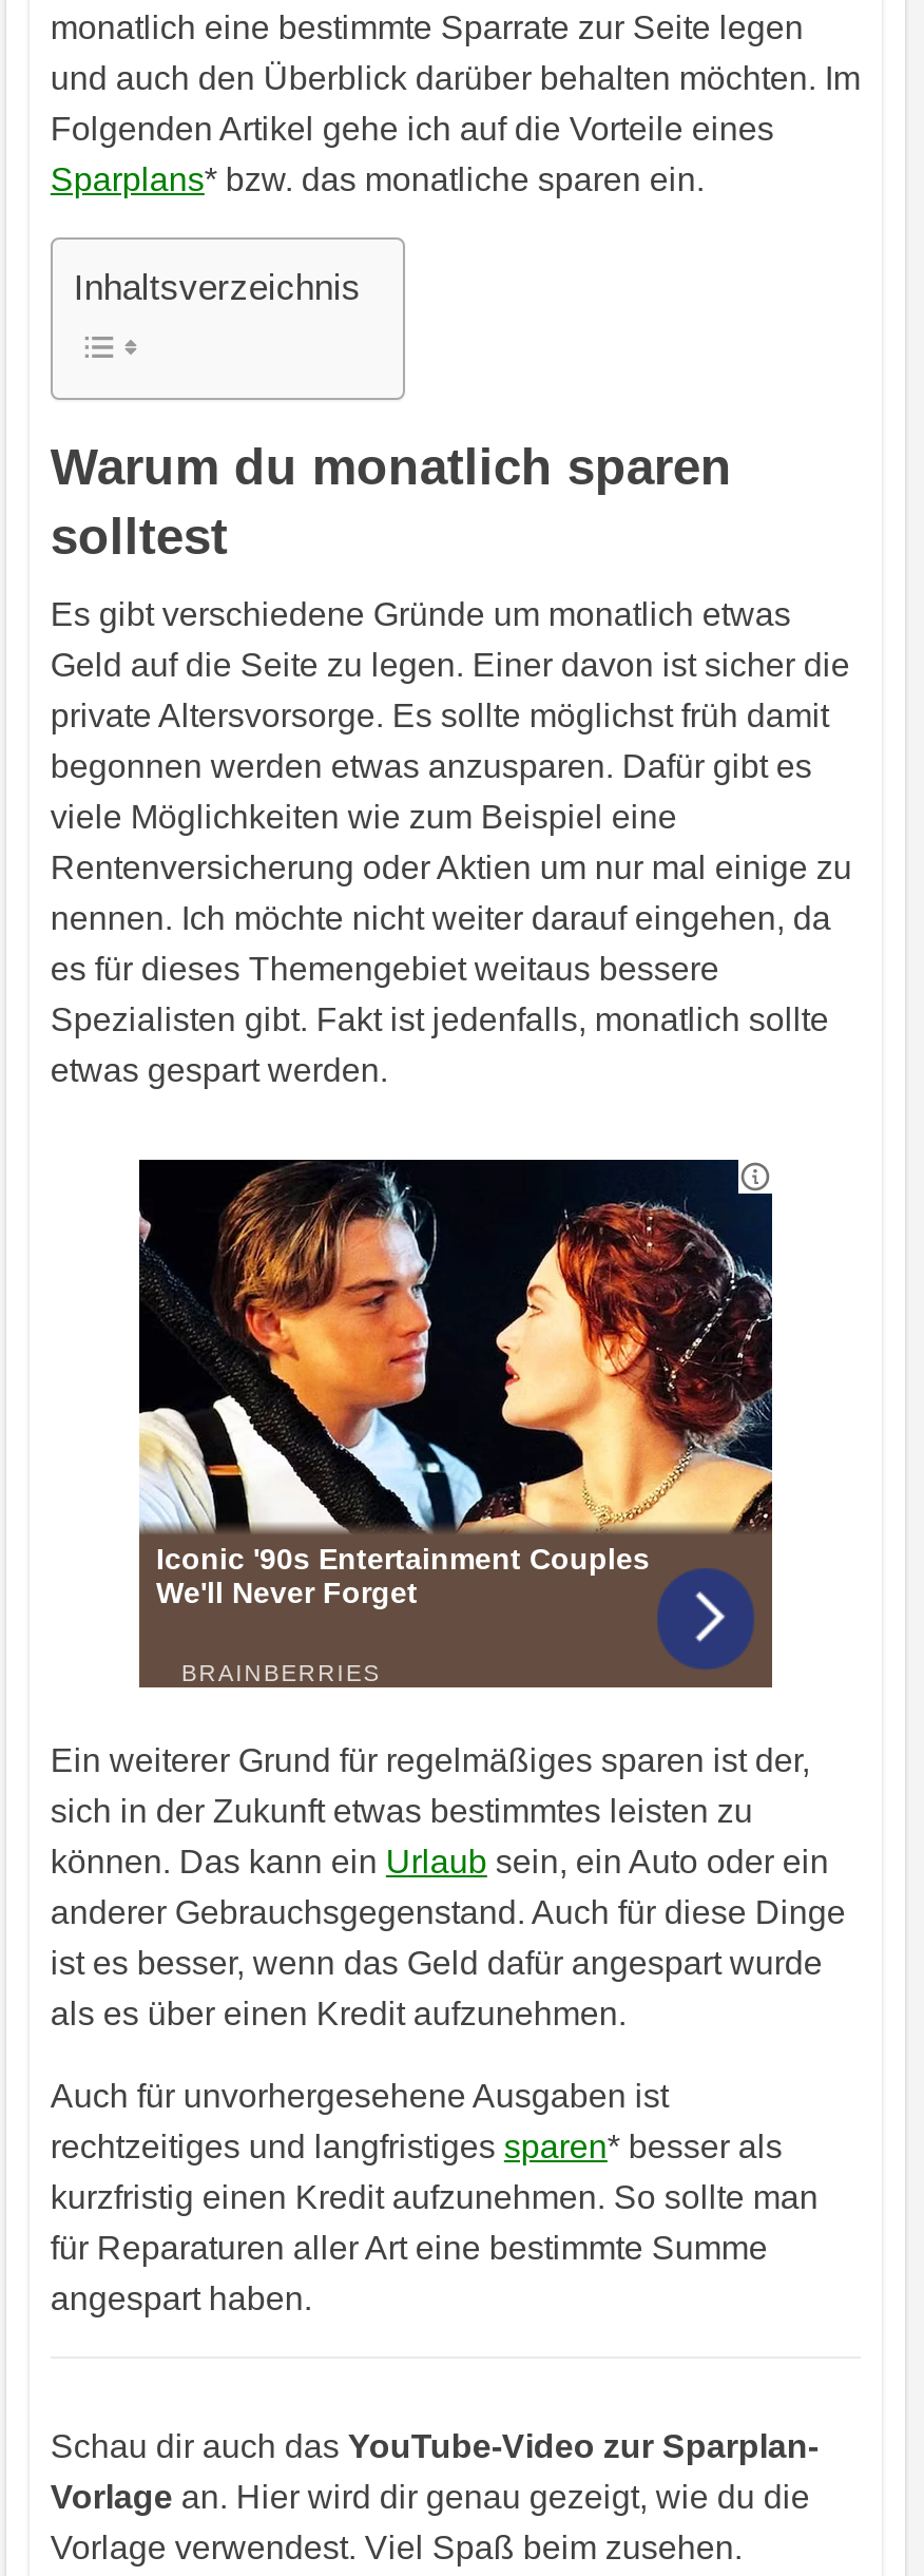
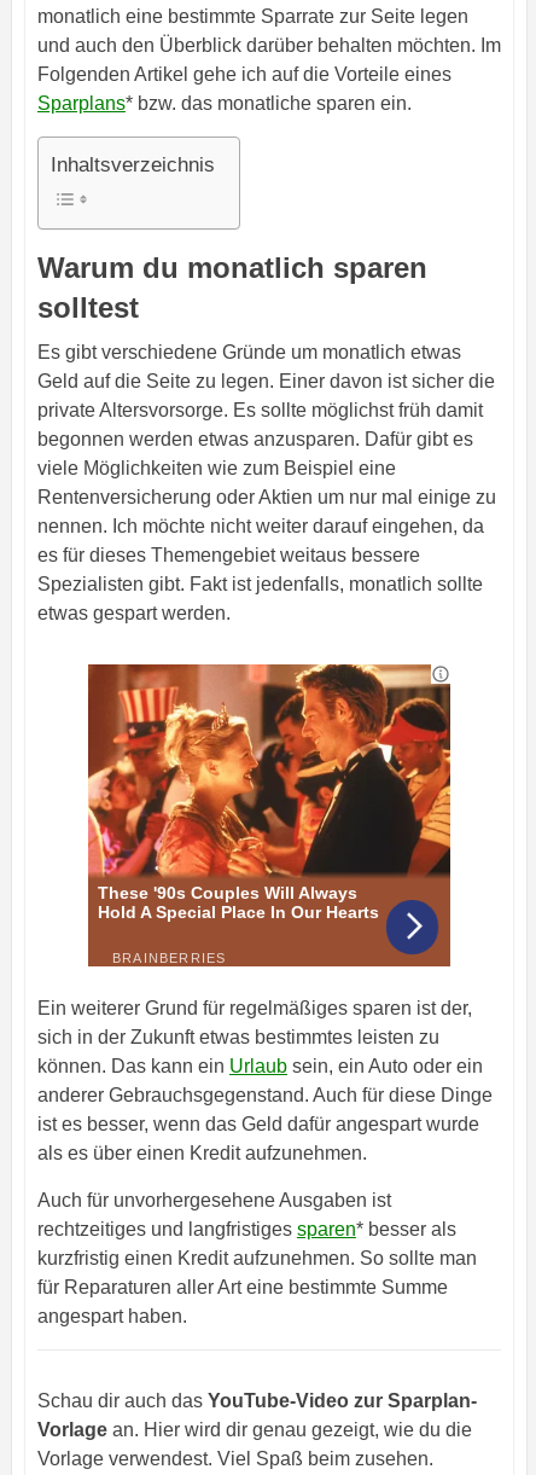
- [image]
+ [image]
